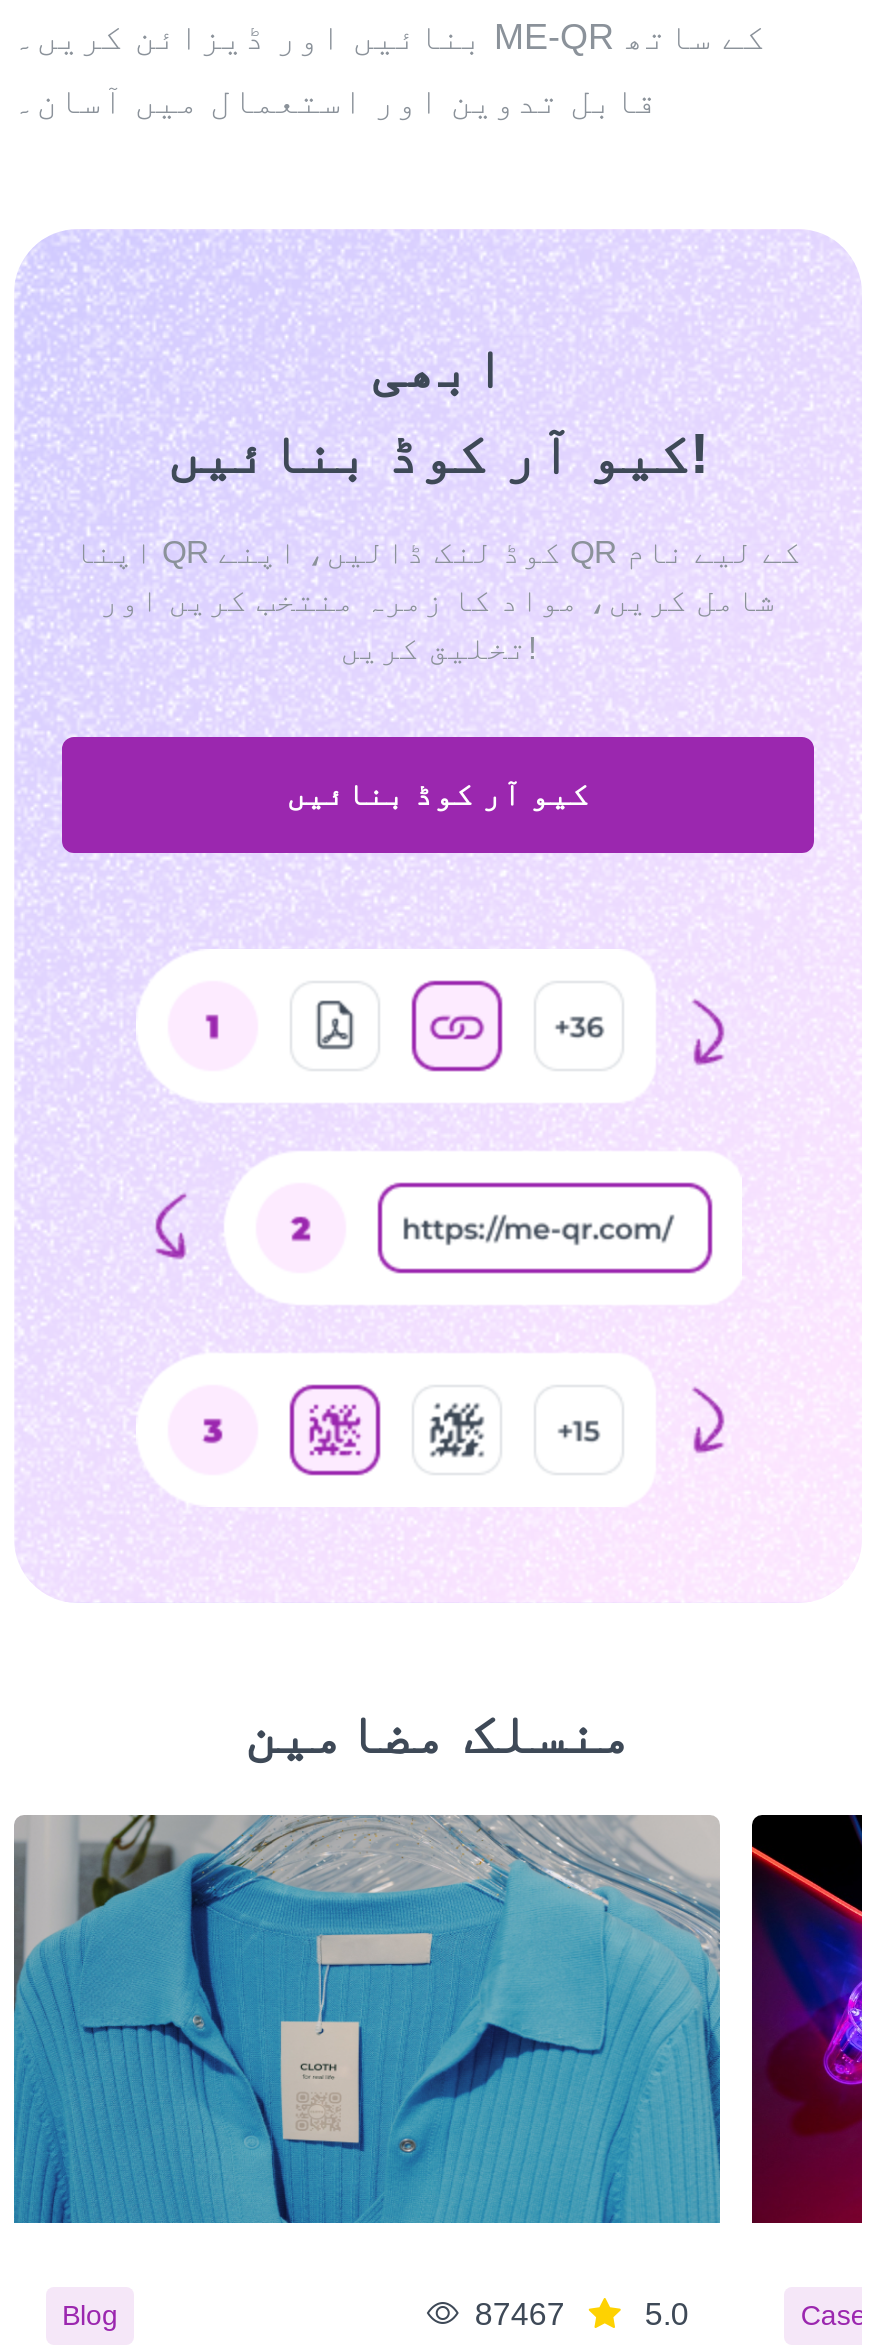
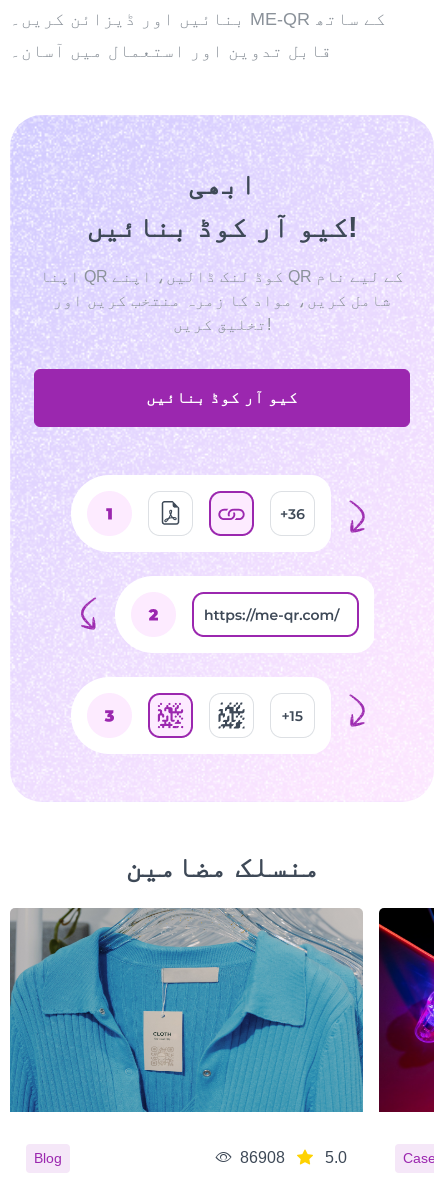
- 87467
+ 86908
